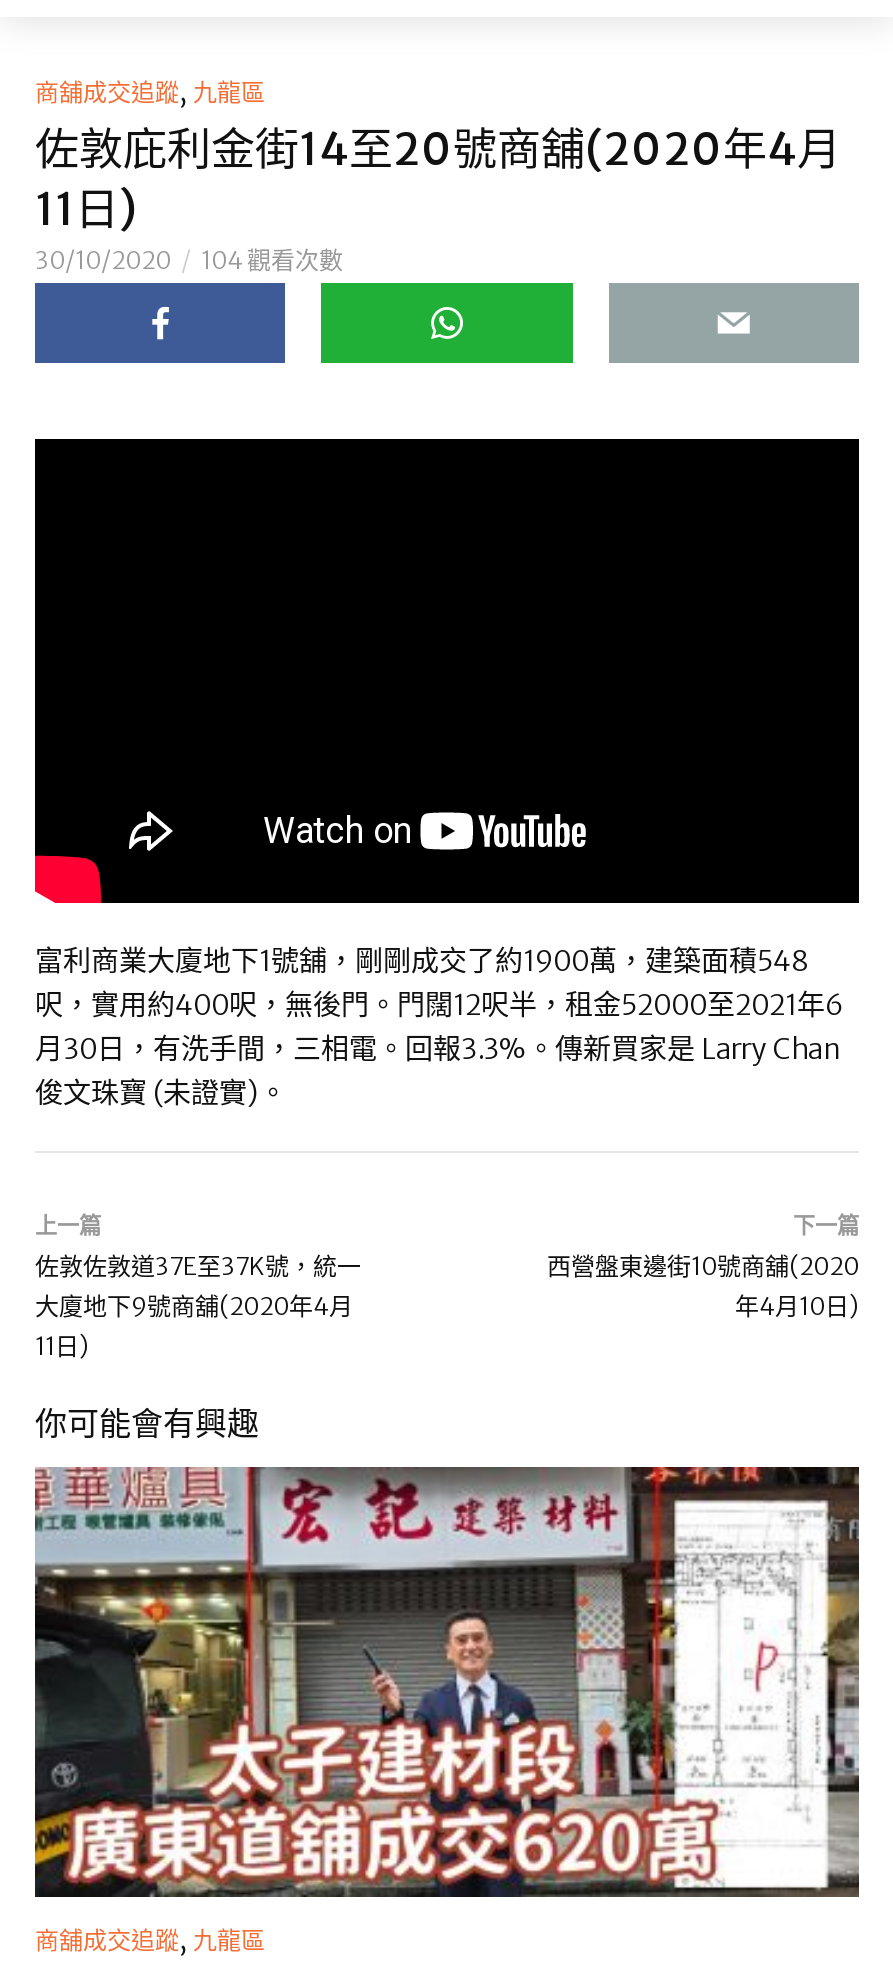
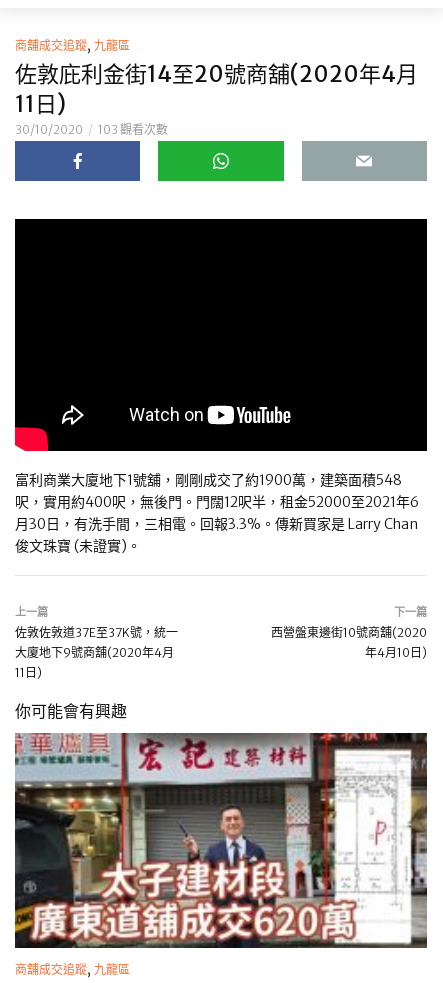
- 30/10/2020 104 觀看次數
+ 30/10/2020 103 觀看次數
